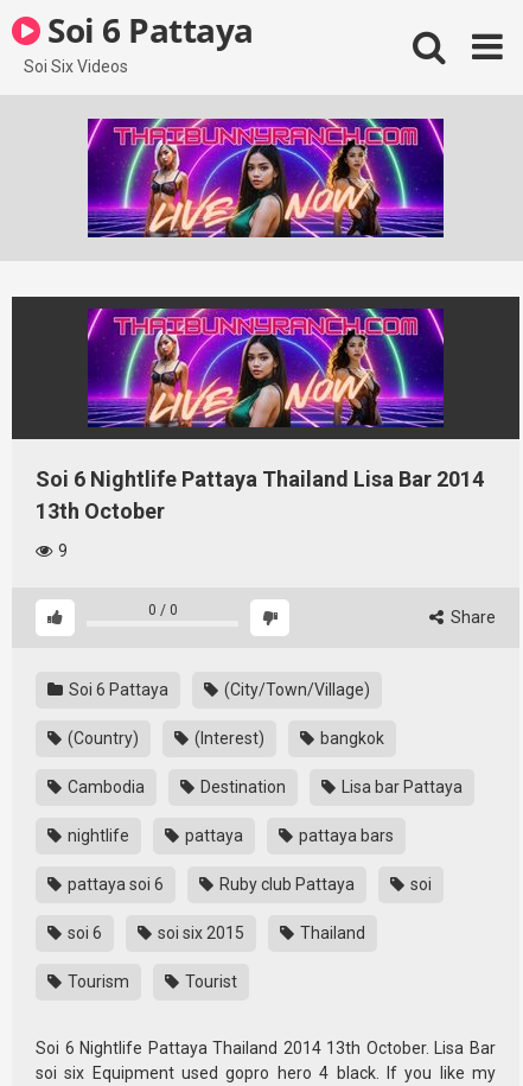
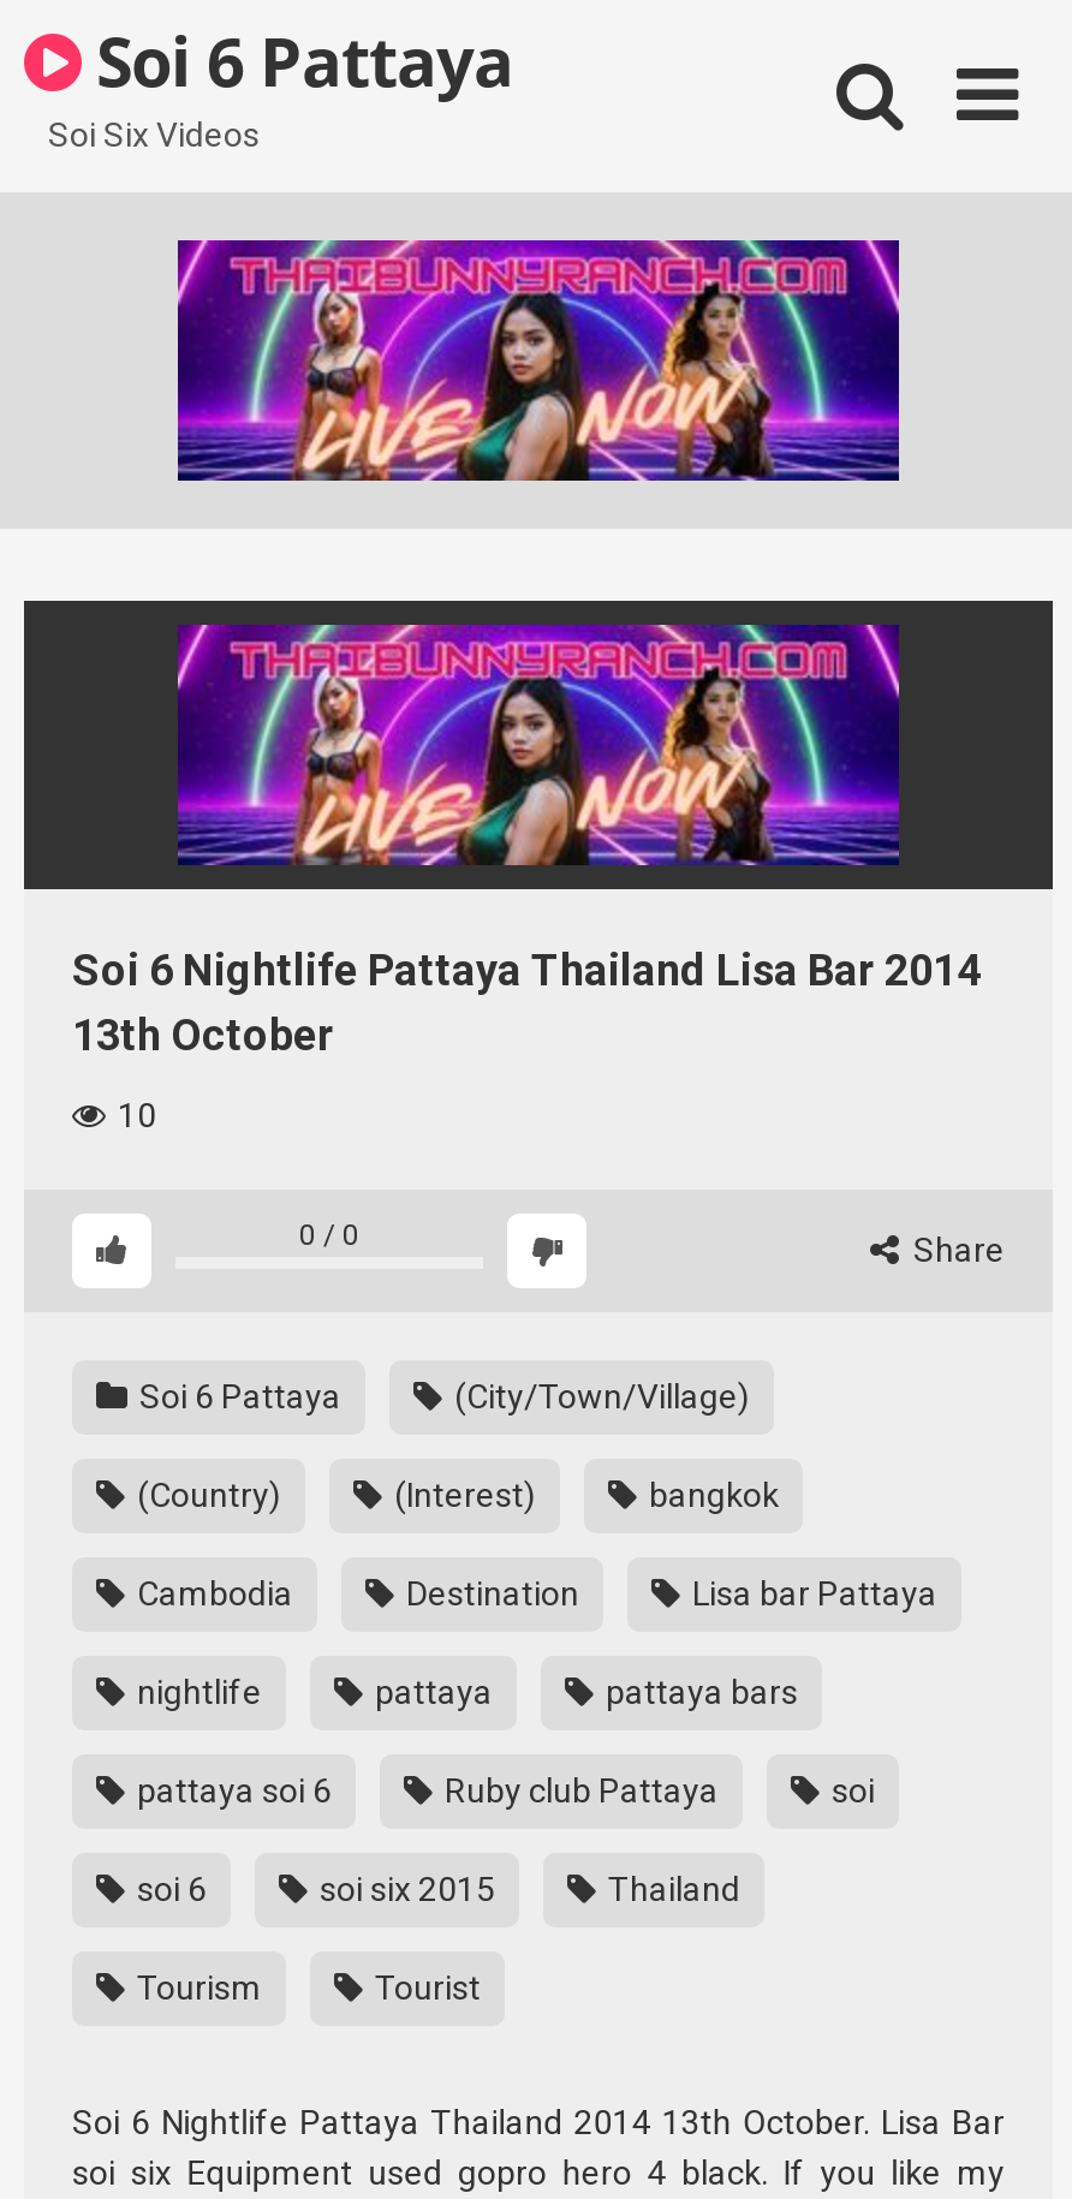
- 9
+ 10
